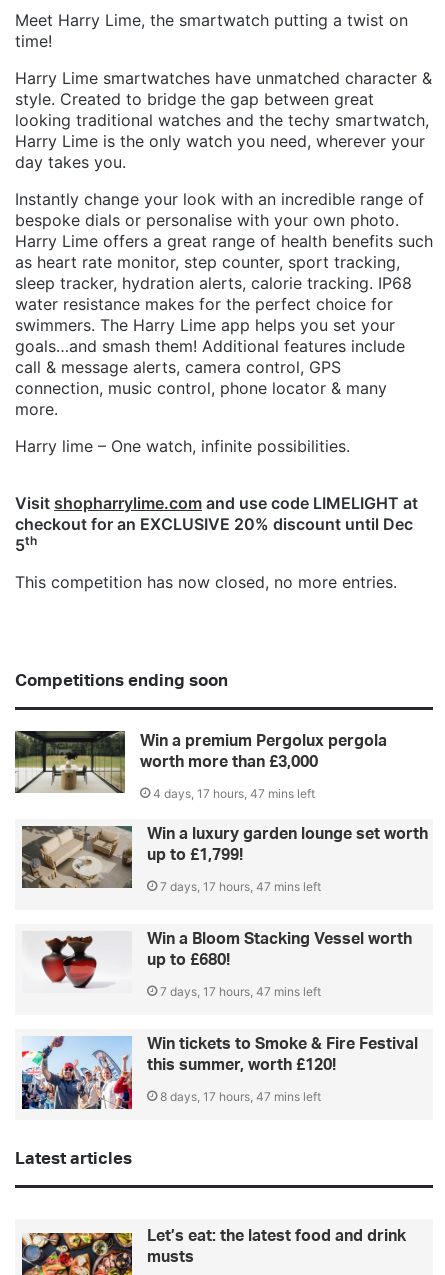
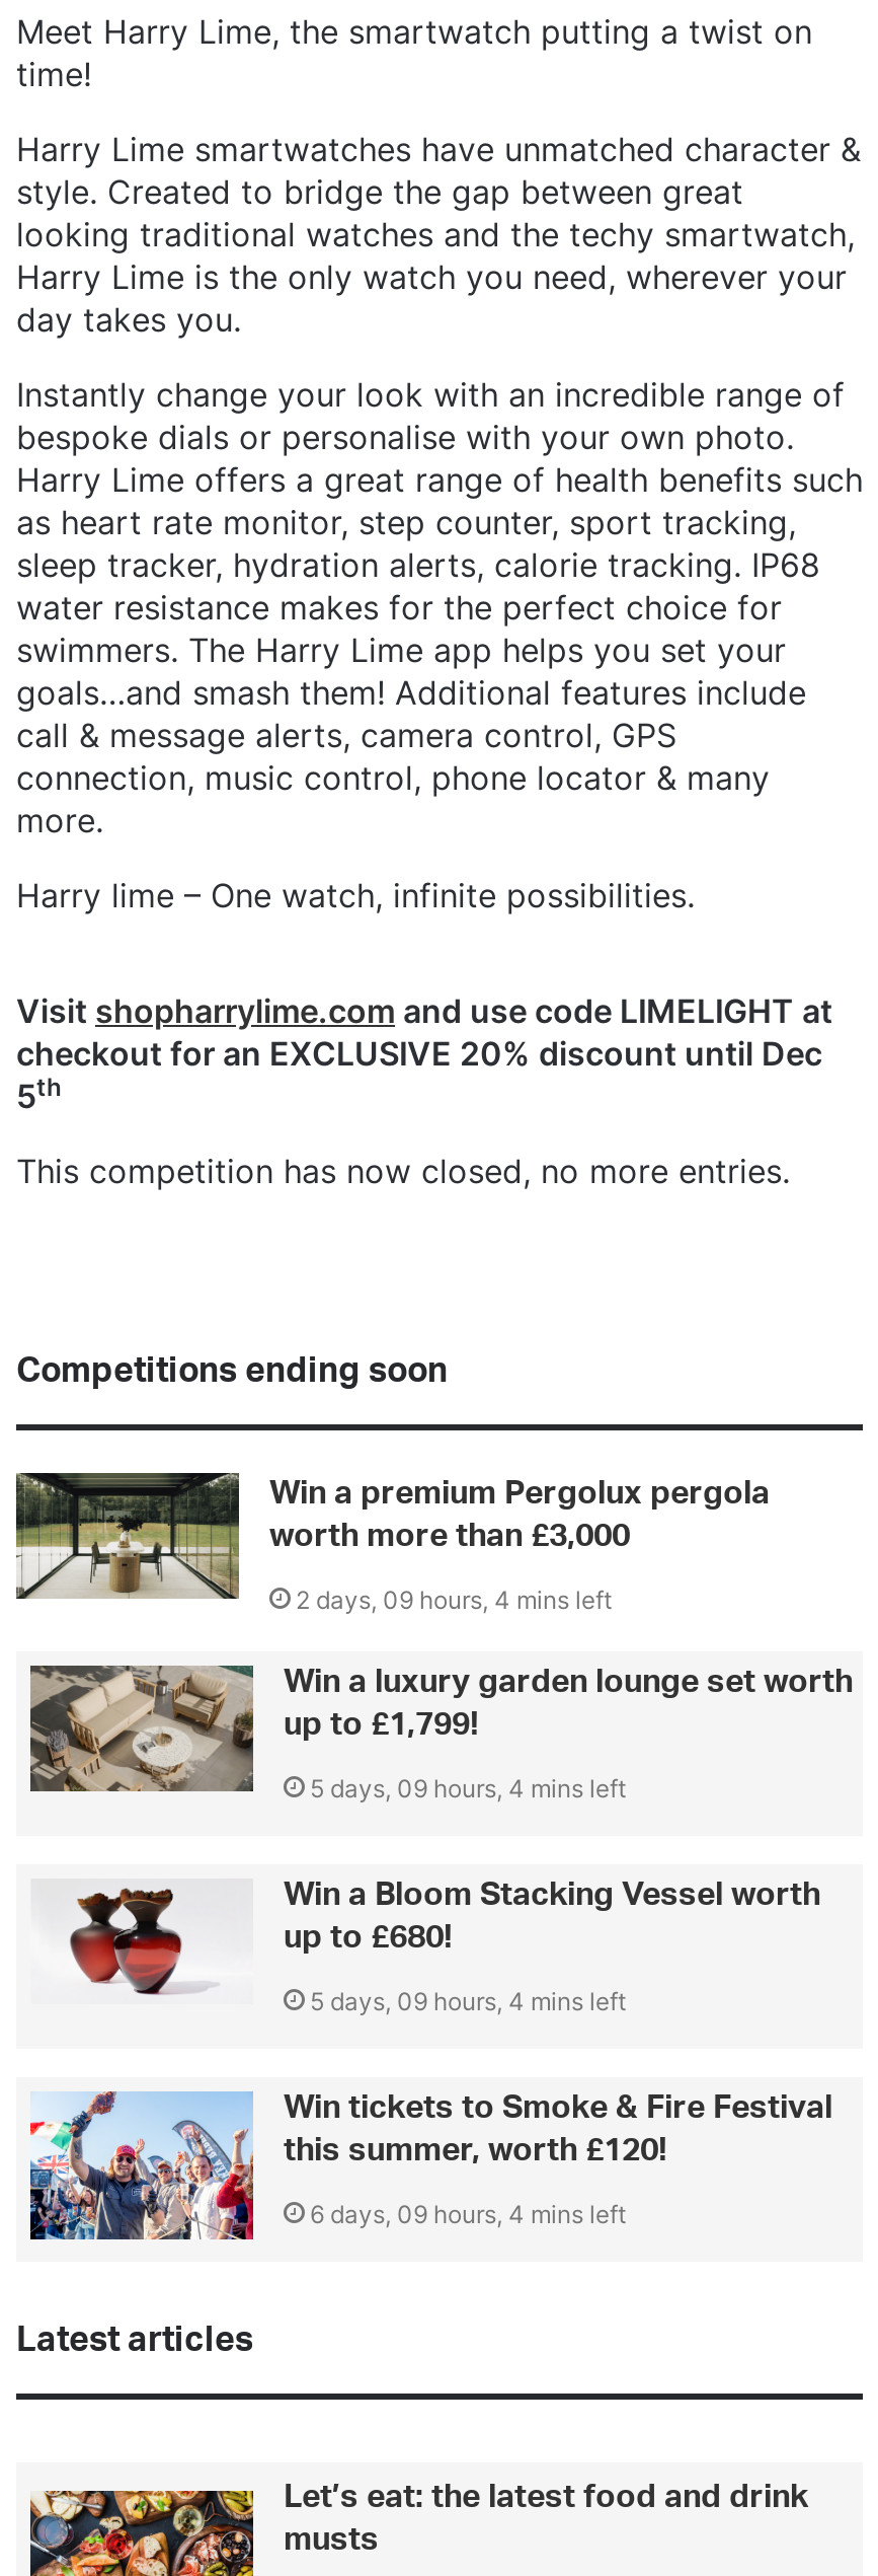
- 4 days, 17 hours, 47 mins left
+ 2 days, 09 hours, 4 mins left

- 7 days, 17 hours, 47 mins left
+ 5 days, 09 hours, 4 mins left

- 7 days, 17 hours, 47 mins left
+ 5 days, 09 hours, 4 mins left

- 8 days, 17 hours, 47 mins left
+ 6 days, 09 hours, 4 mins left
